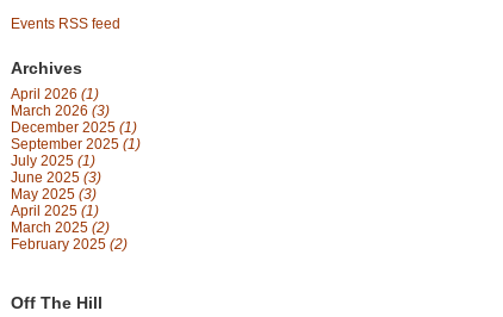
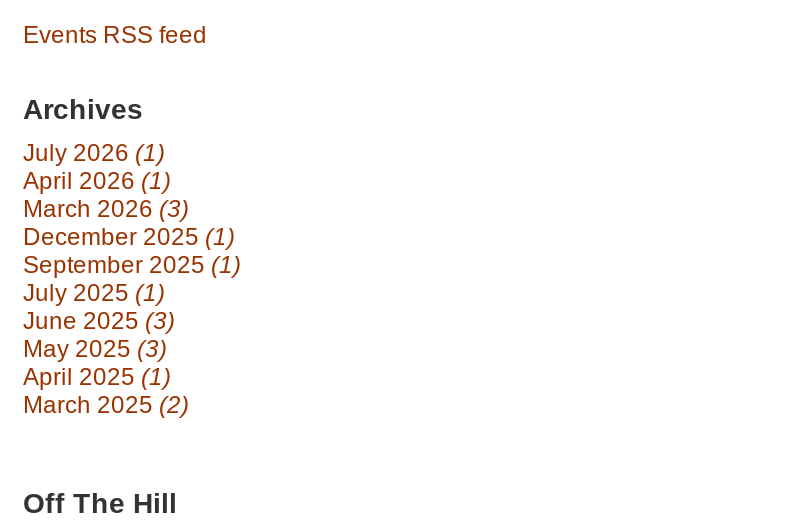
+ July 2026 (1)

- February 2025 (2)
